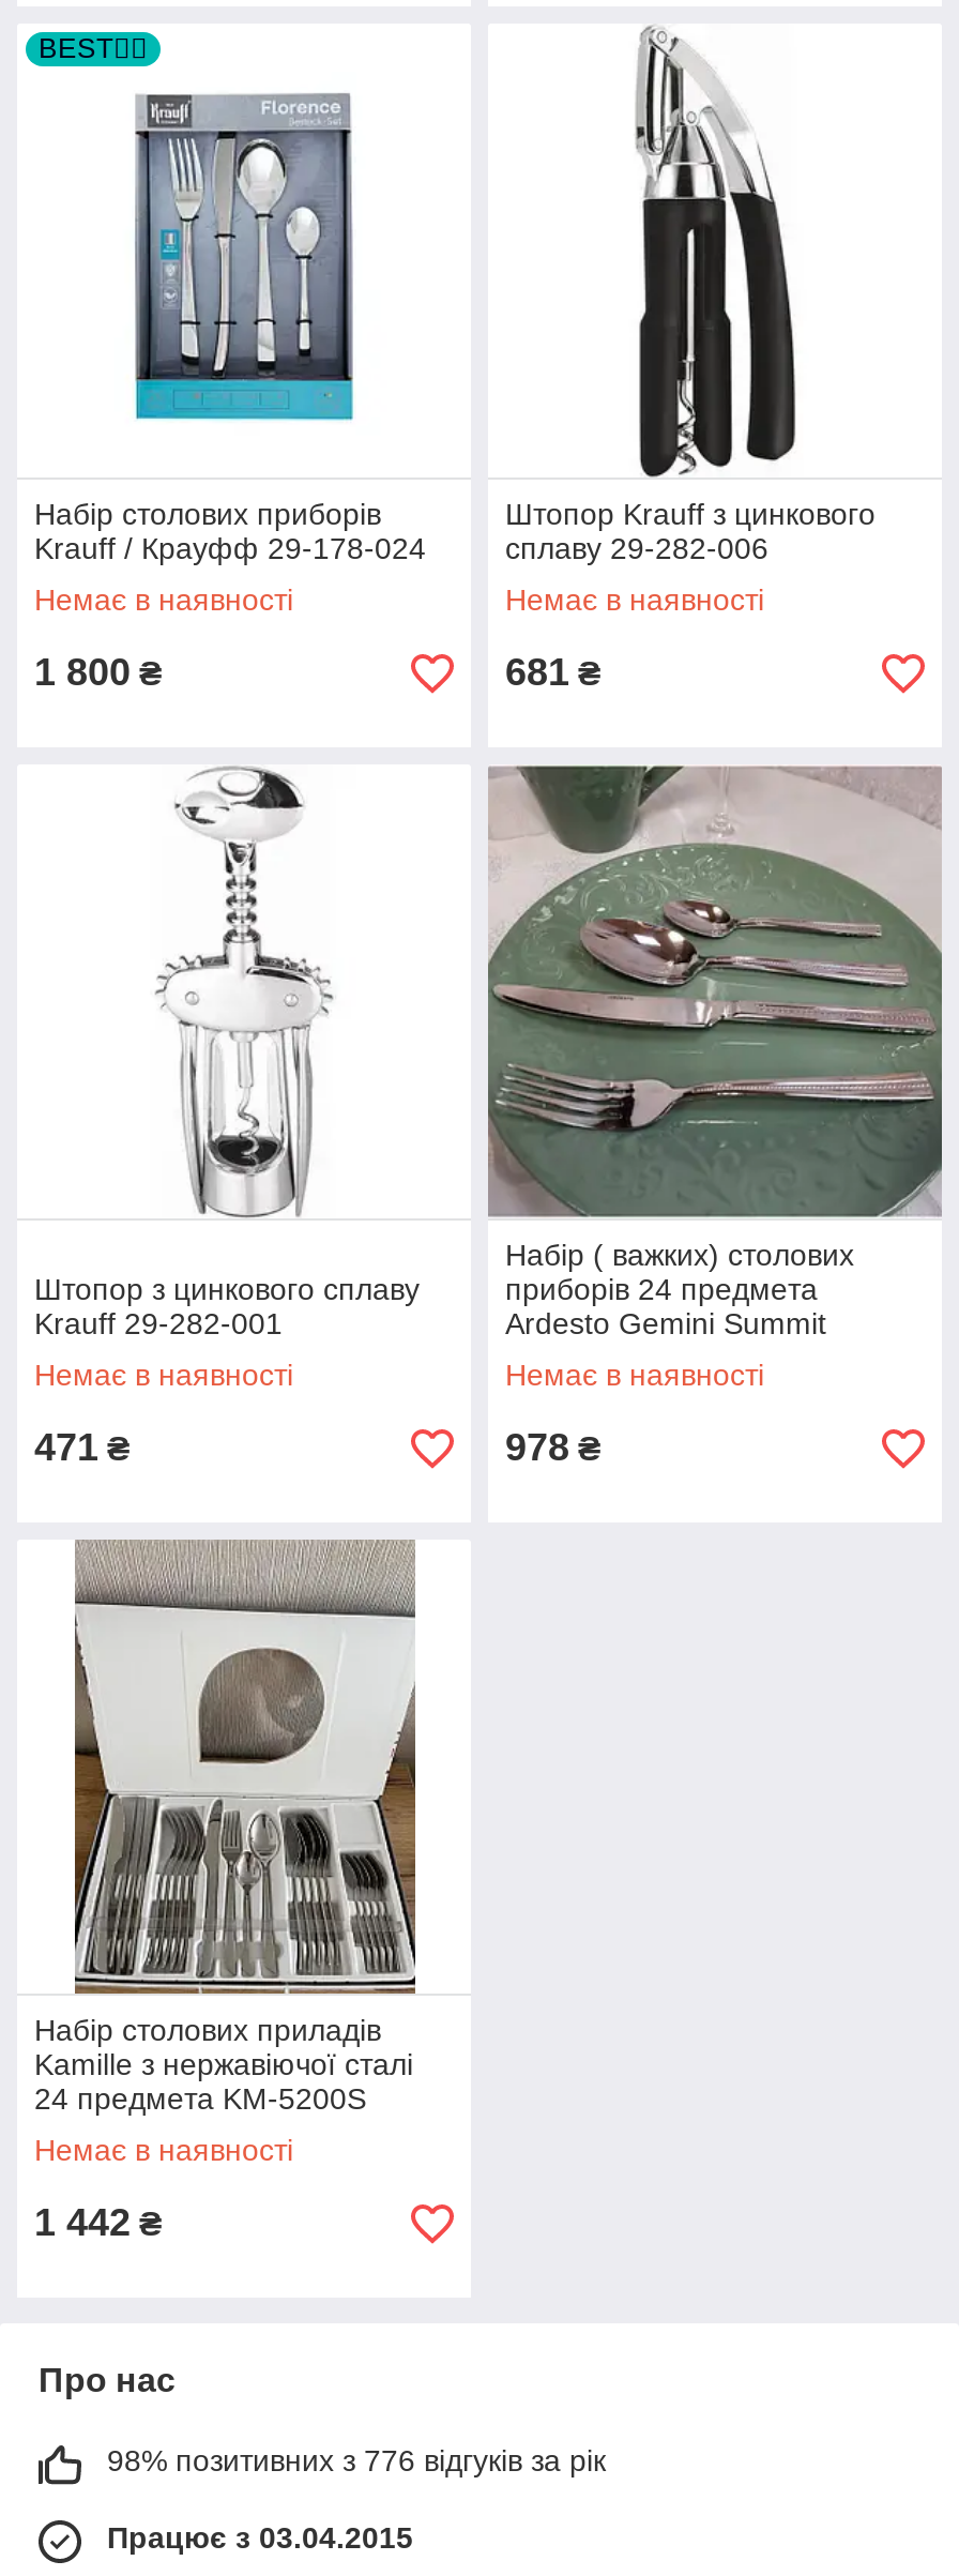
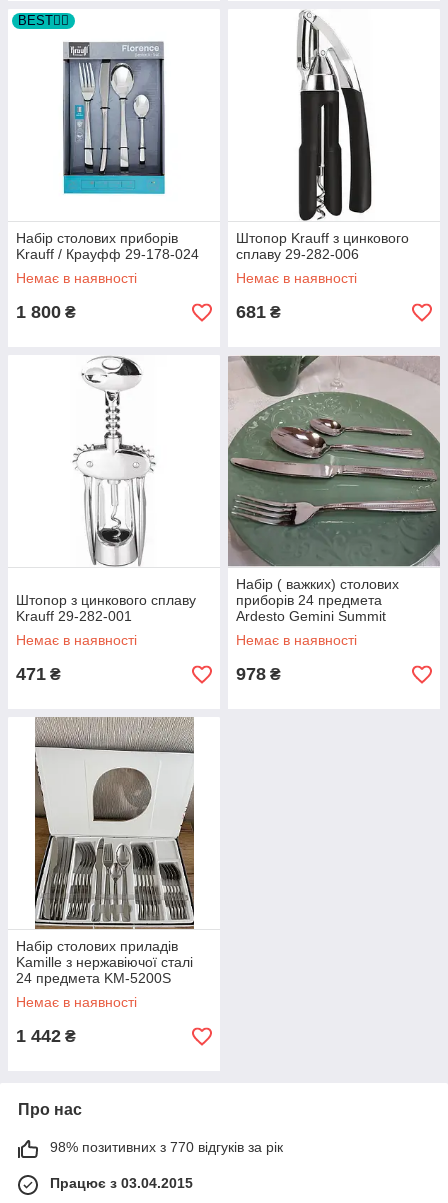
- 98% позитивних з 776 відгуків за рік
+ 98% позитивних з 770 відгуків за рік
